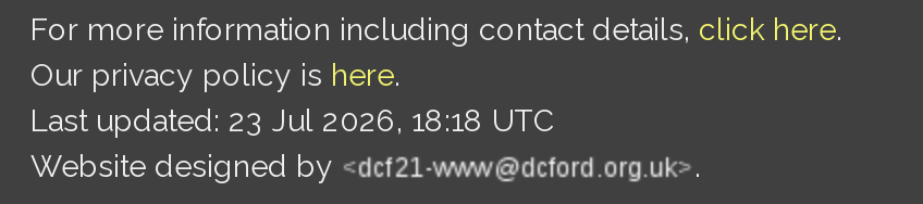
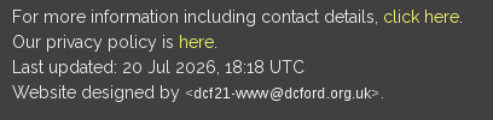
- Last updated: 23 Jul 2026, 18:18 UTC
+ Last updated: 20 Jul 2026, 18:18 UTC
